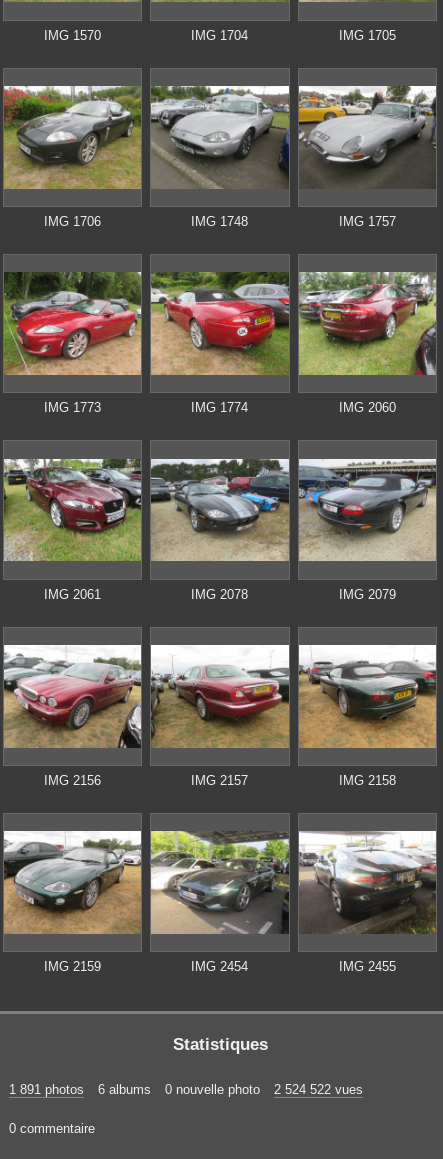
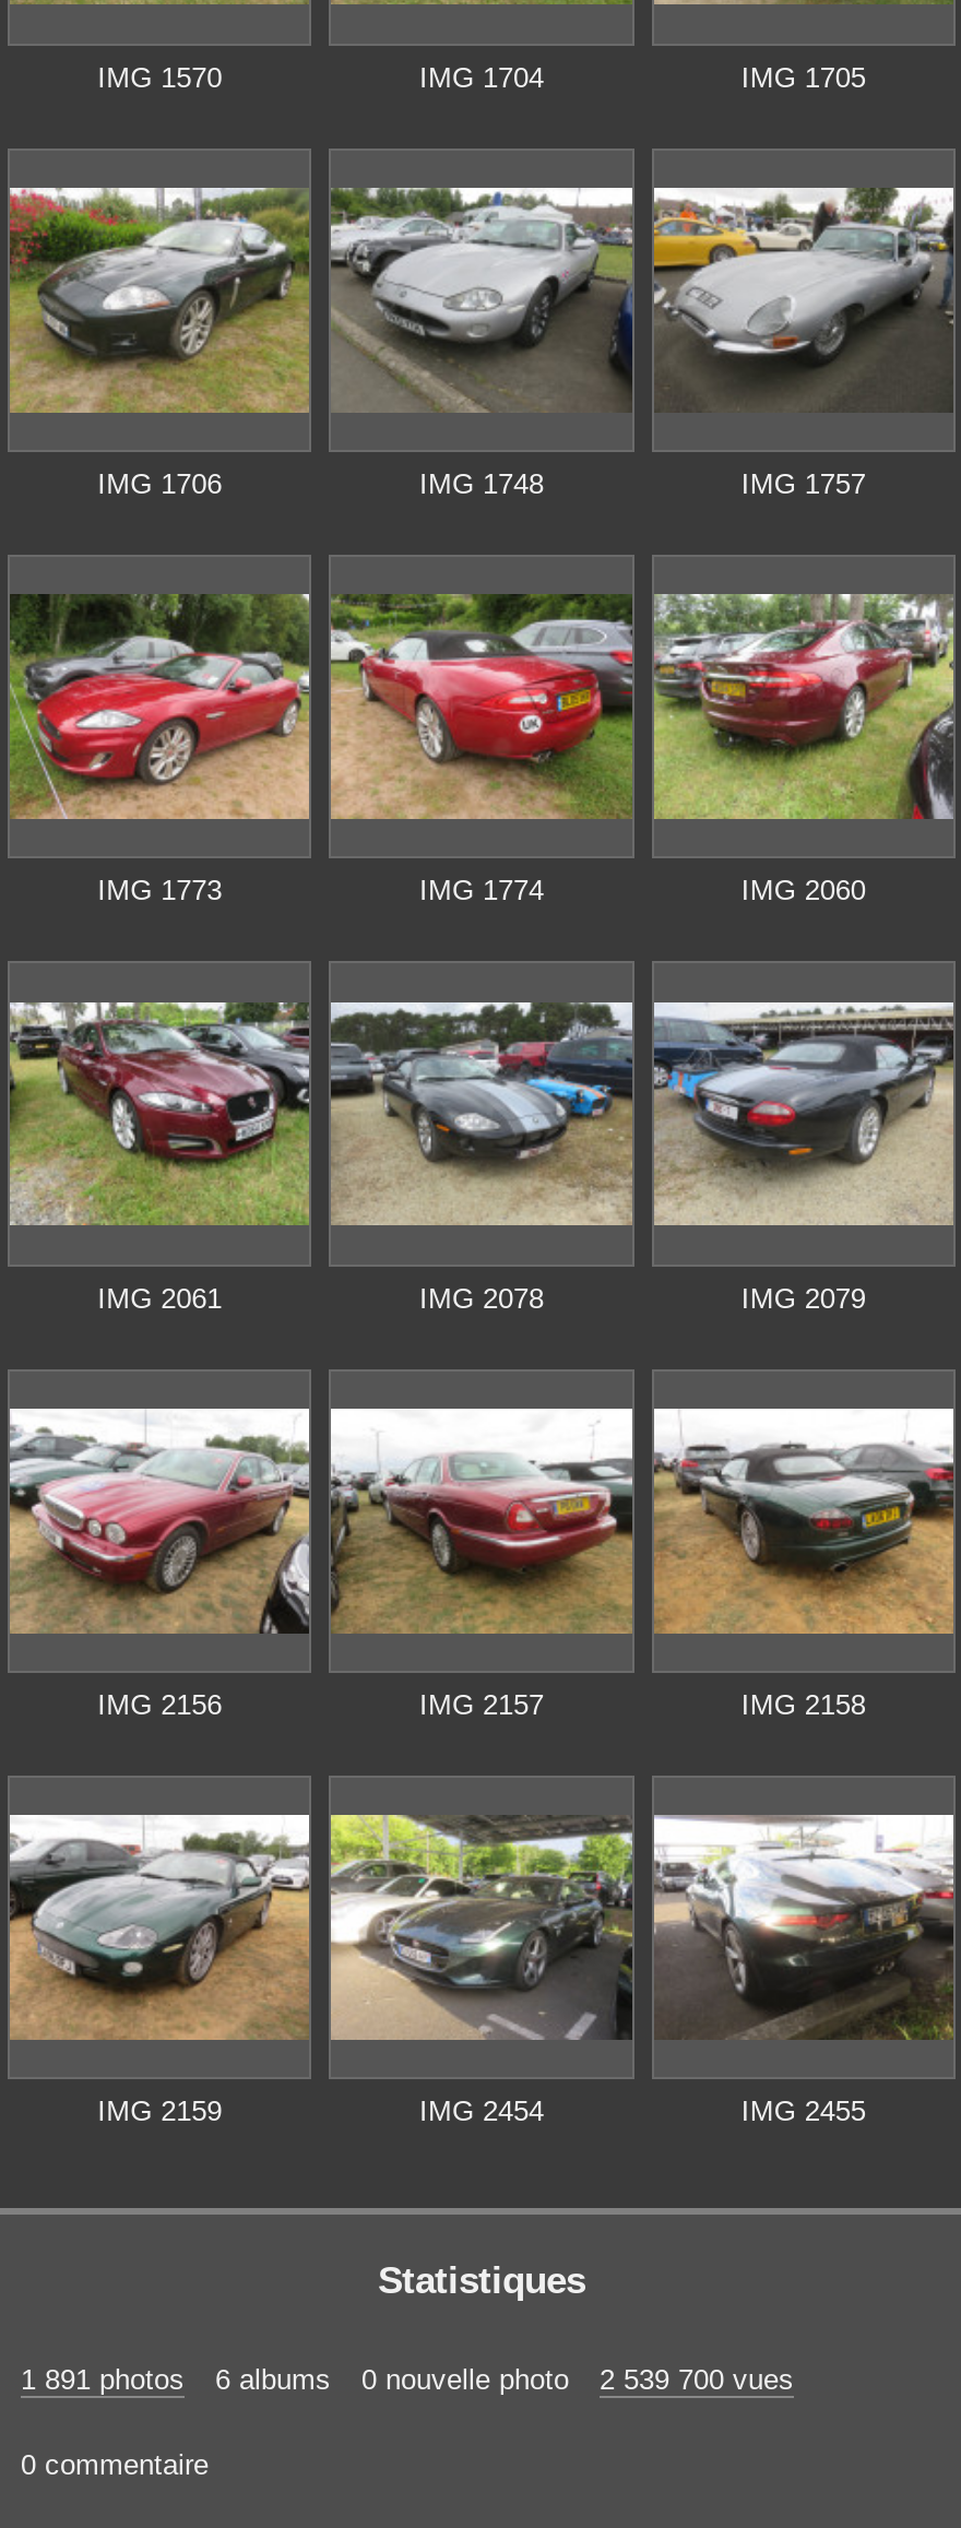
- 1 891 photos 6 albums 0 nouvelle photo 2 524 522 vues
+ 1 891 photos 6 albums 0 nouvelle photo 2 539 700 vues
